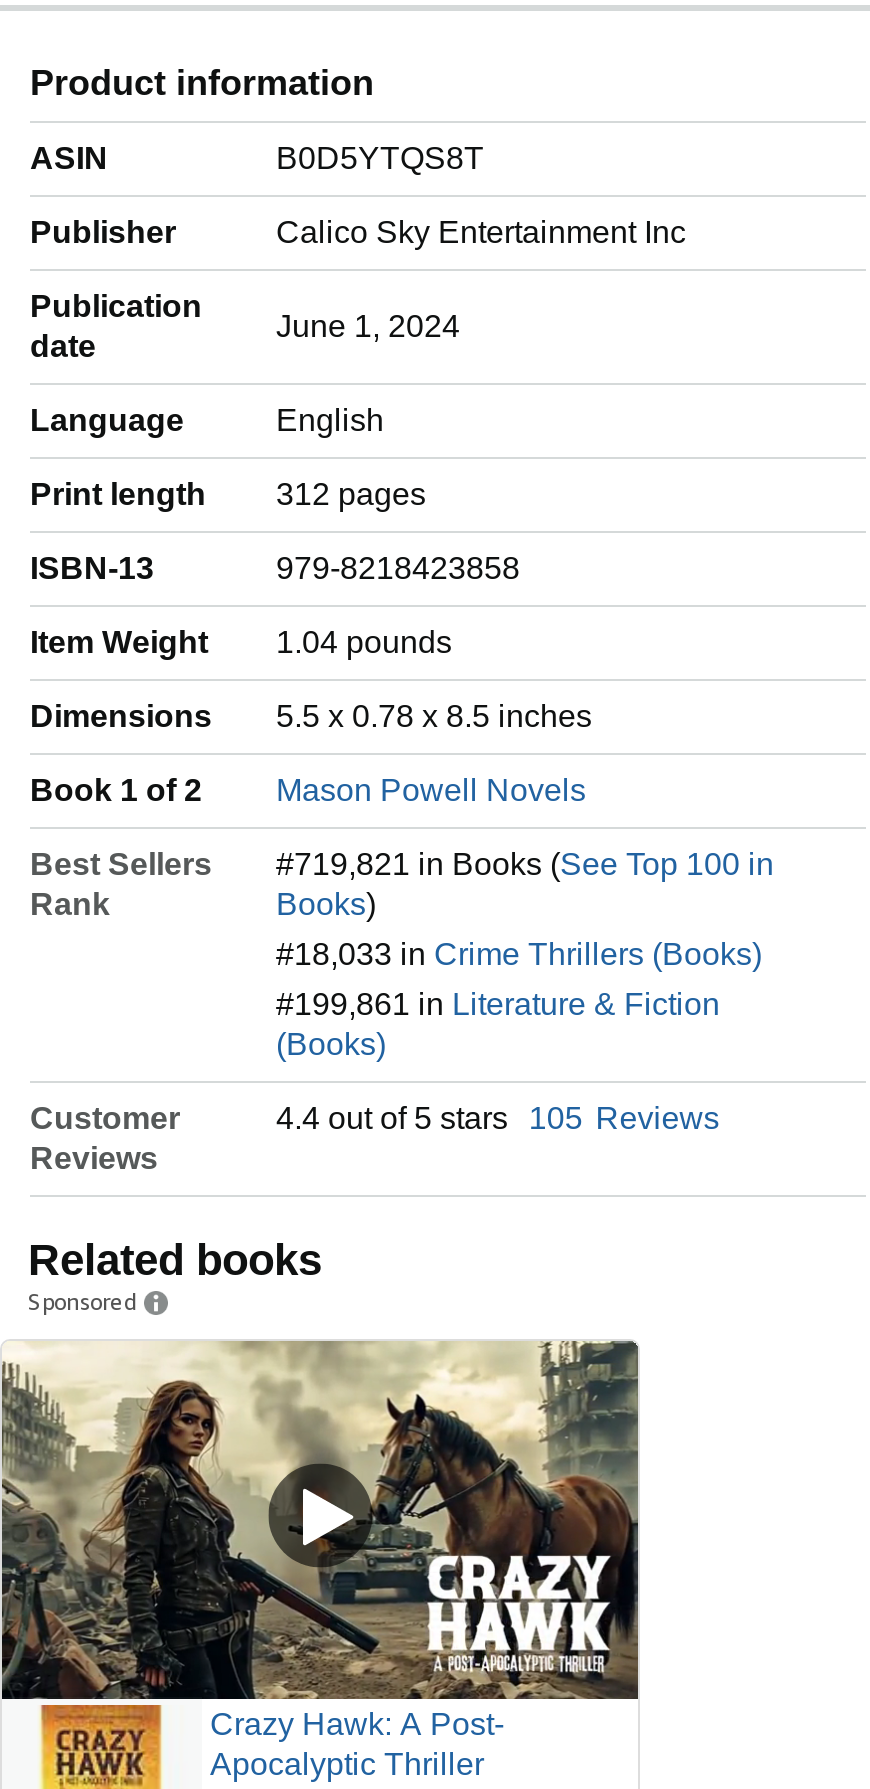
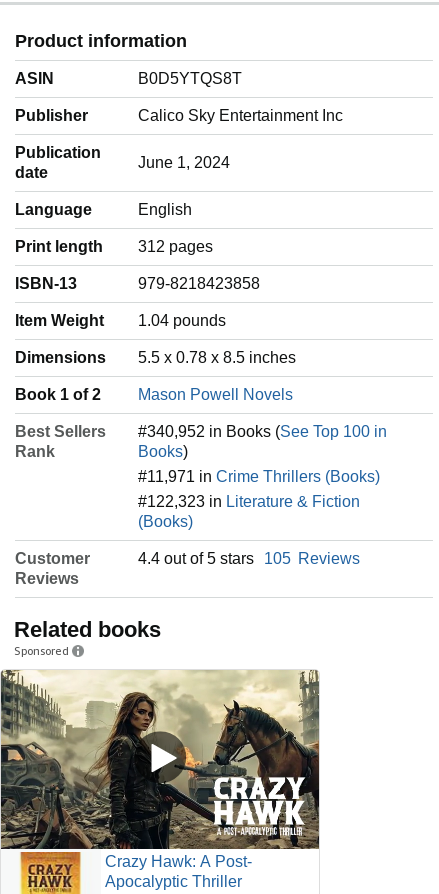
- #719,821 in Books (See Top 100 in
+ #340,952 in Books (See Top 100 in

- #18,033 in Crime Thrillers (Books)
+ #11,971 in Crime Thrillers (Books)

- #199,861 in Literature & Fiction
+ #122,323 in Literature & Fiction

- [image]
+ [image]
